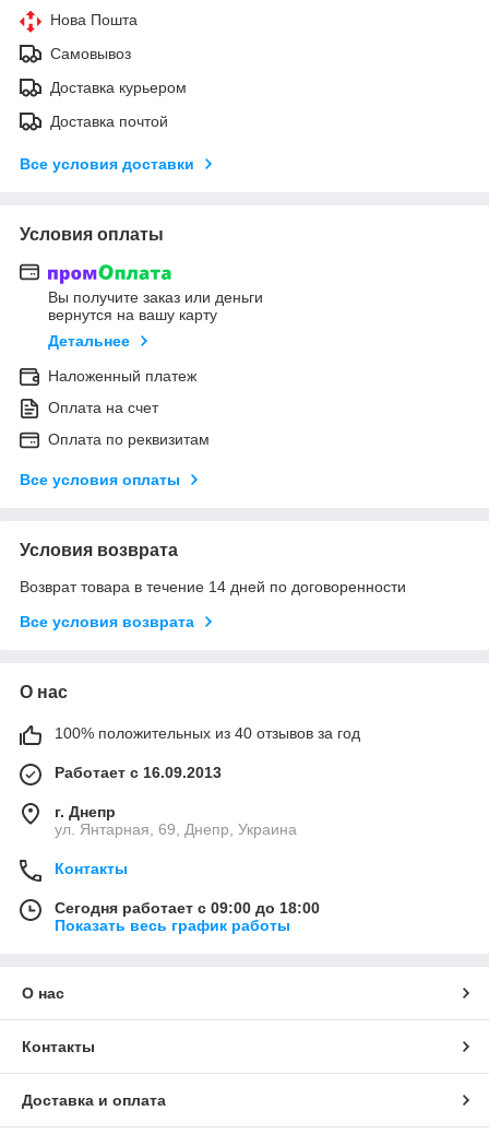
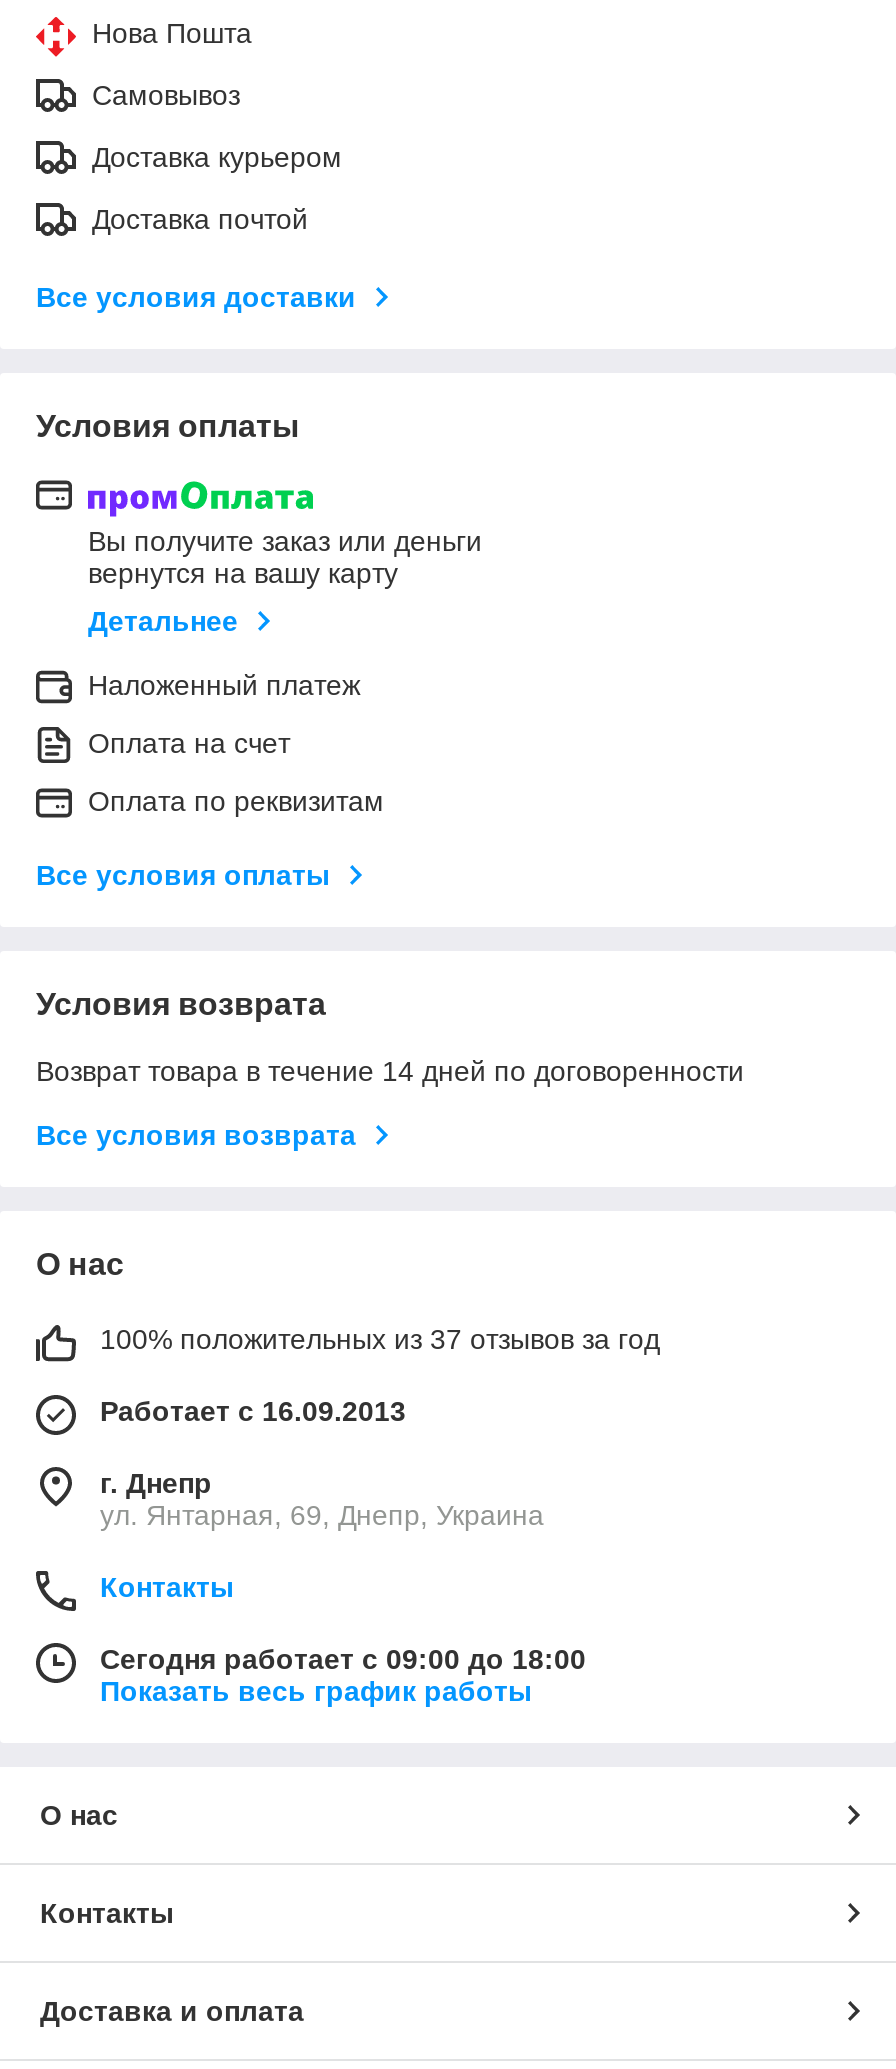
- 100% положительных из 40 отзывов за год
+ 100% положительных из 37 отзывов за год
